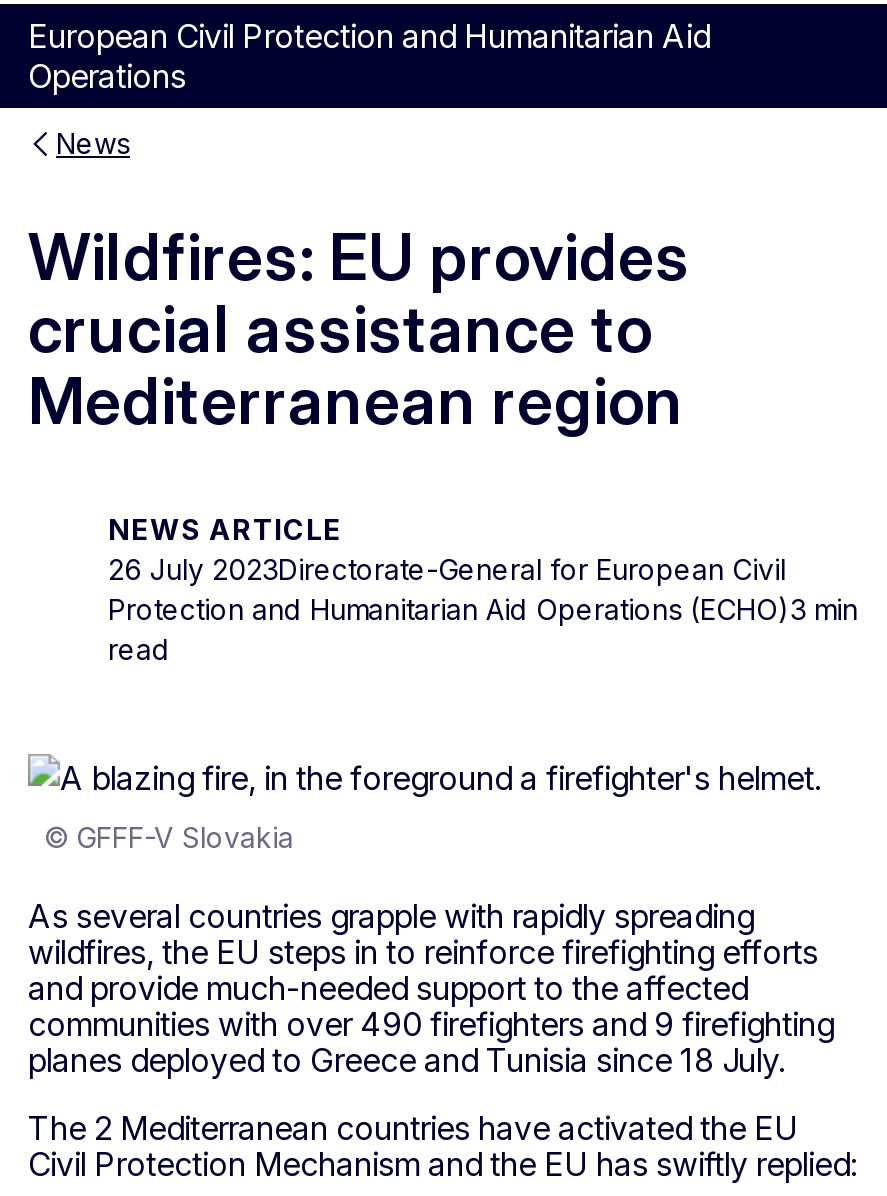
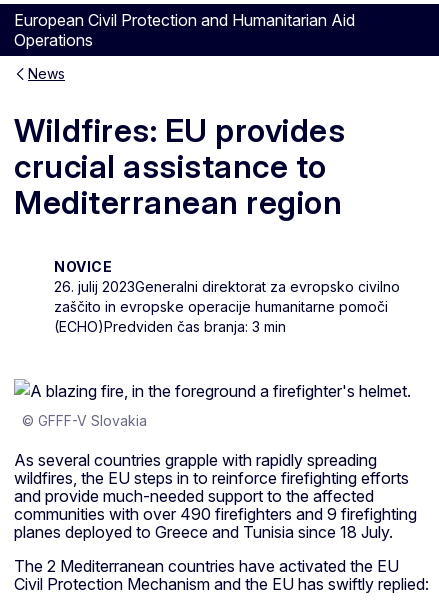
- NEWS ARTICLE
- 26 July 2023Directorate-General for European Civil
- Protection and Humanitarian Aid Operations (ECHO) 3 min
- read
+ NOVICE
+ 26. julij 2023Generalni direktorat za evropsko civilno
+ zaščito in evropske operacije humanitarne pomoči
+ (ECHO) Predviden čas branja: 3 min
